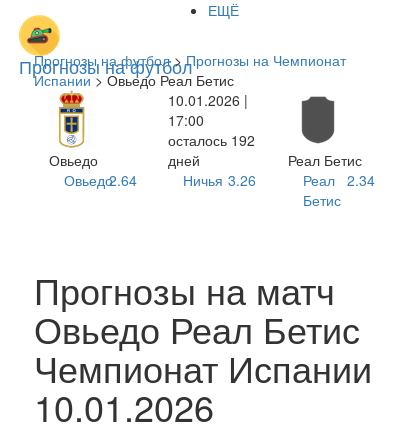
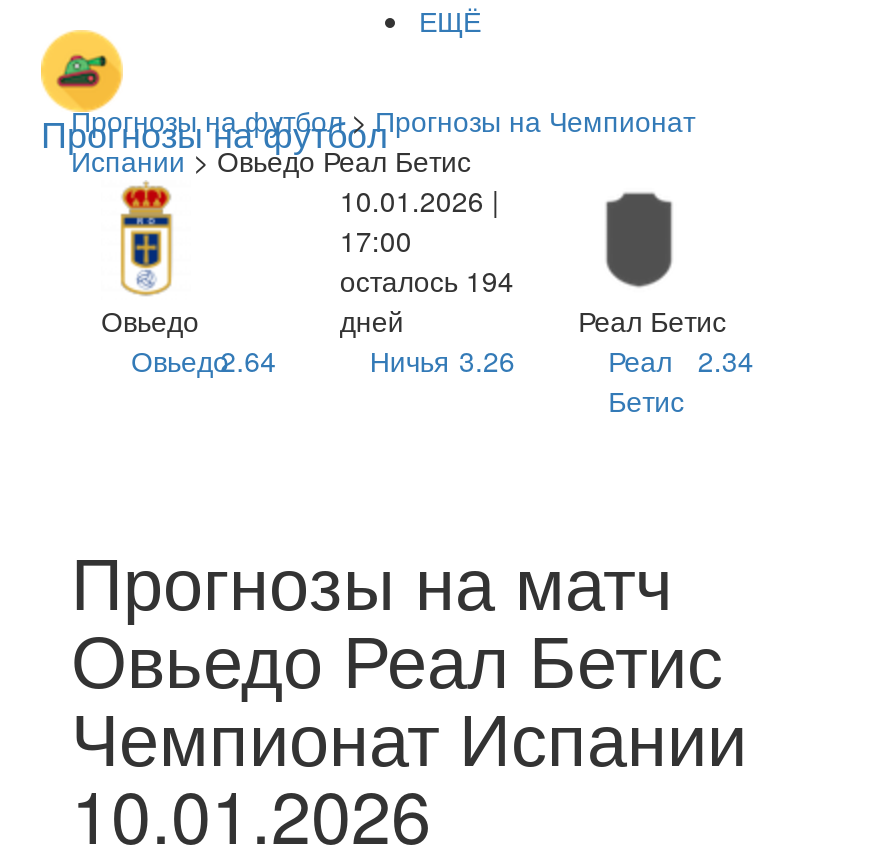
- осталось 192
+ осталось 194
